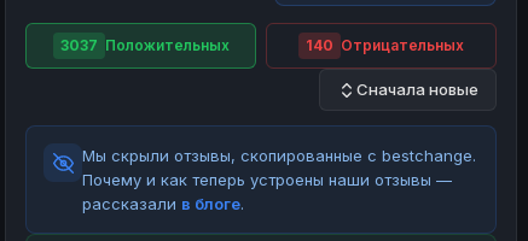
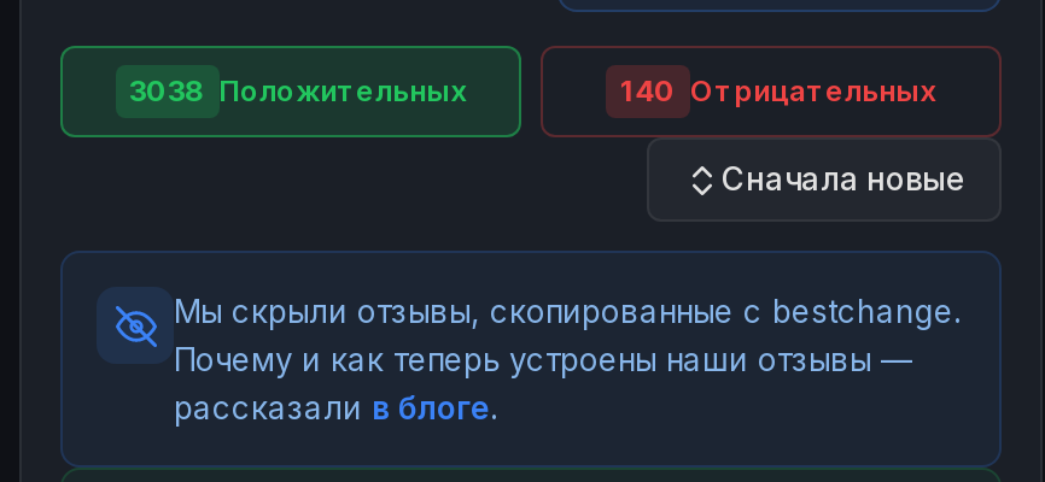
- 3037 Положительных
+ 3038 Положительных
